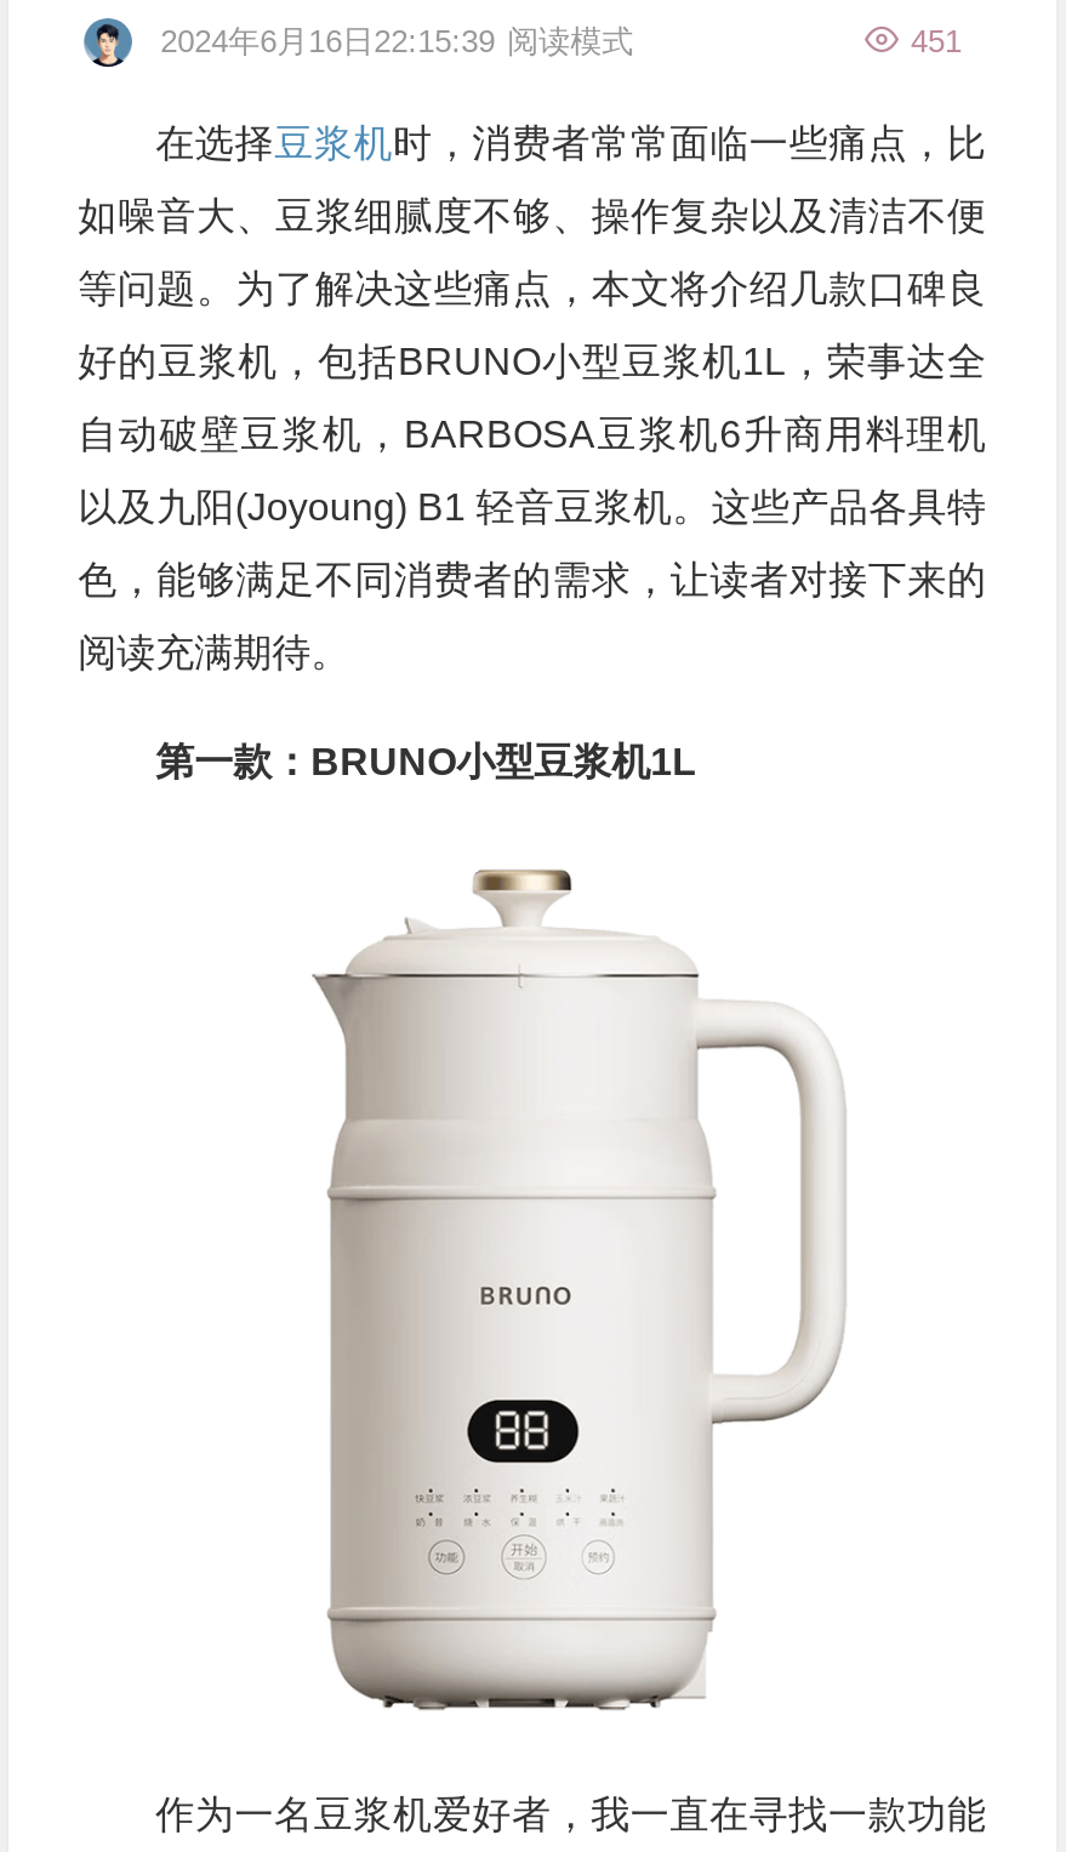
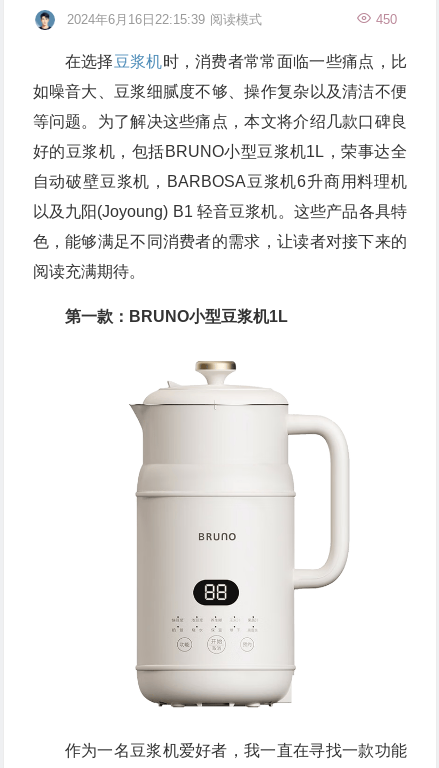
- 451
+ 450
